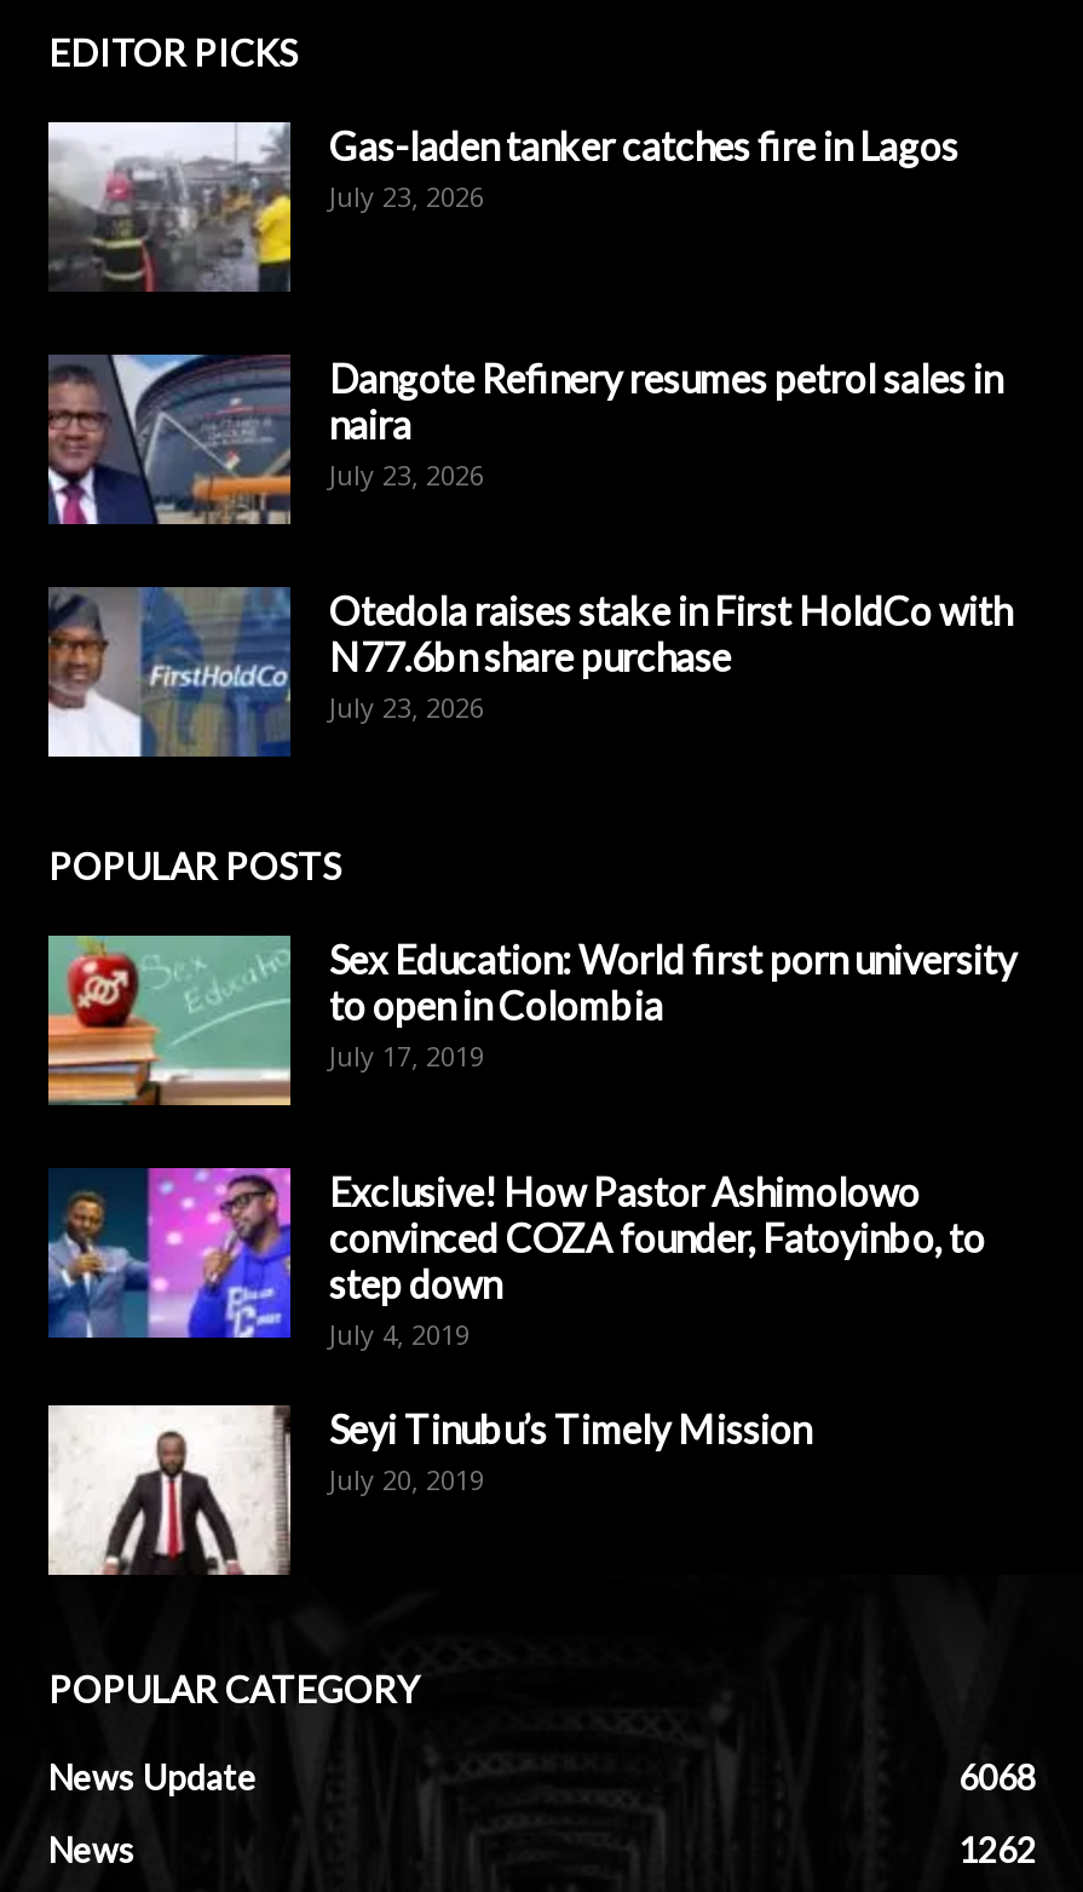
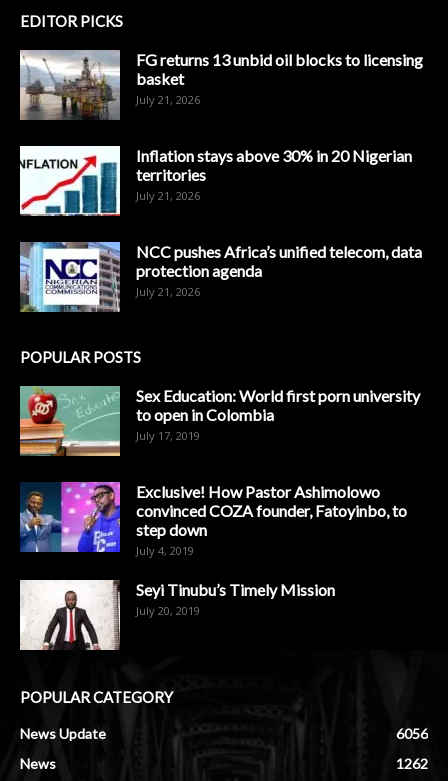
- [image]
- Gas-laden tanker catches fire in Lagos
- July 23, 2026
+ [image]
+ FG returns 13 unbid oil blocks to licensing
+ basket
+ July 21, 2026

- [image]
- Dangote Refinery resumes petrol sales in
- naira
- July 23, 2026
+ [image]
+ Inflation stays above 30% in 20 Nigerian
+ territories
+ July 21, 2026

- [image]
- Otedola raises stake in First HoldCo with
- N77.6bn share purchase
- July 23, 2026
+ [image]
+ NCC pushes Africa’s unified telecom, data
+ protection agenda
+ July 21, 2026

- 6068
+ 6056
